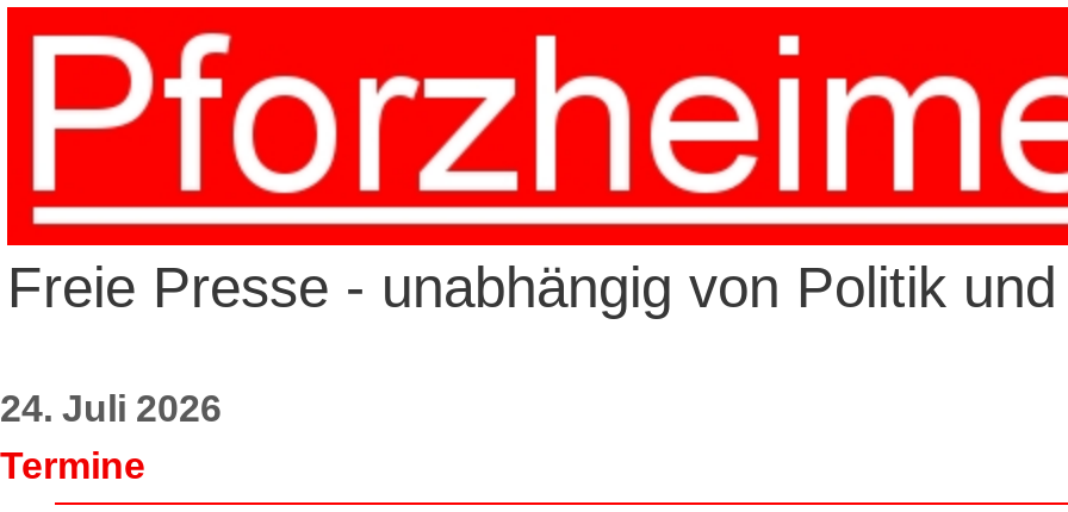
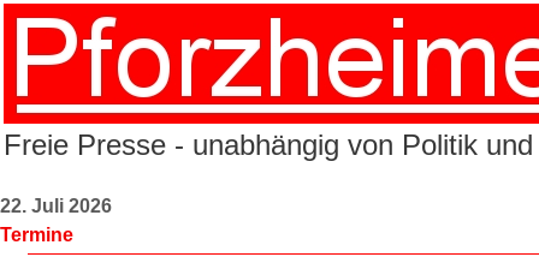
- 24. Juli 2026
+ 22. Juli 2026
